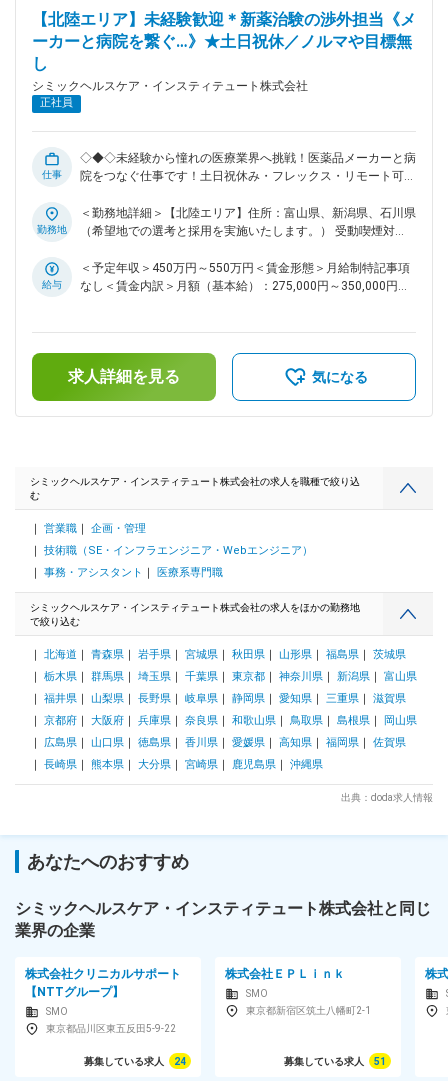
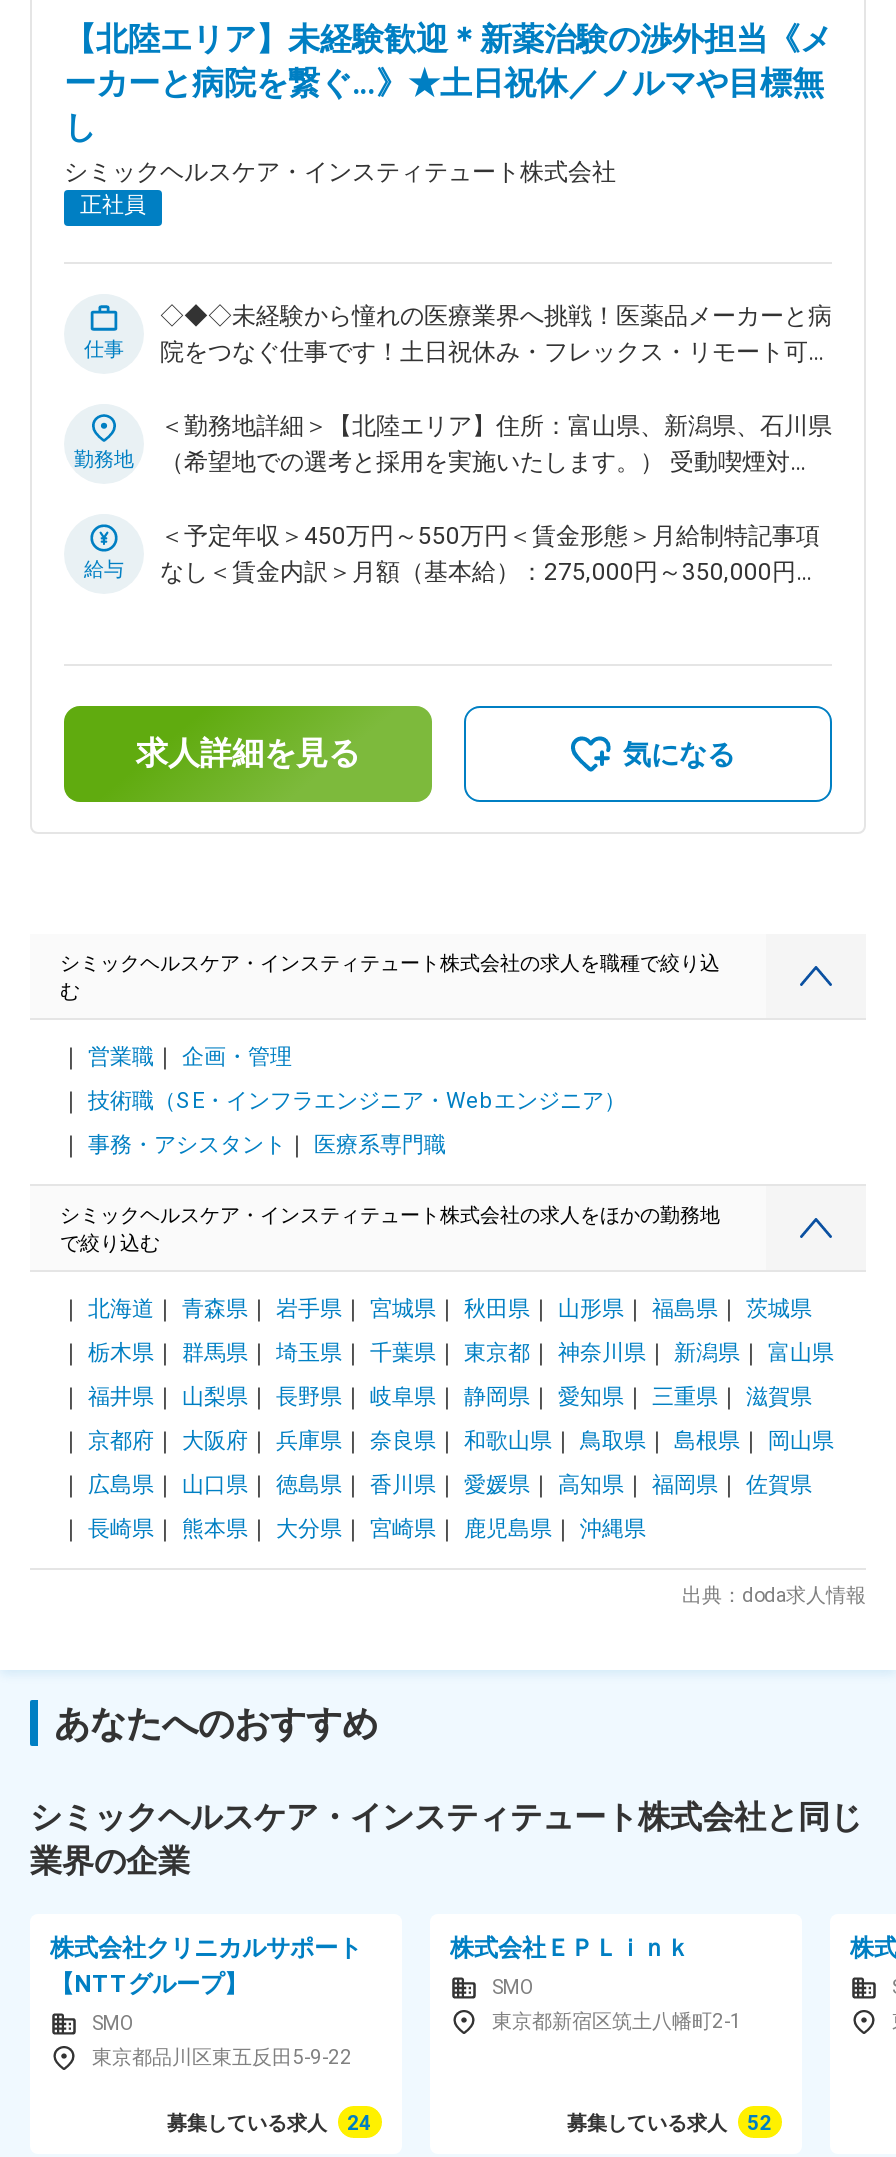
- 募集している求人 51
+ 募集している求人 52
